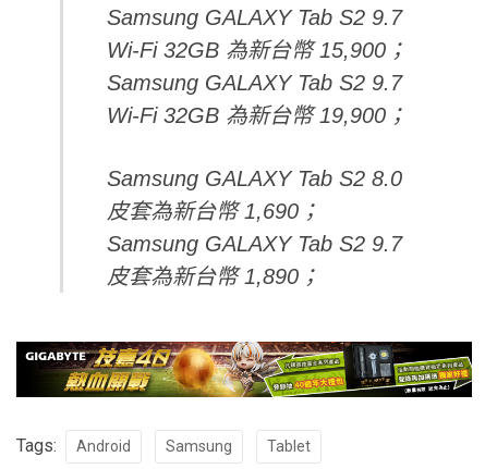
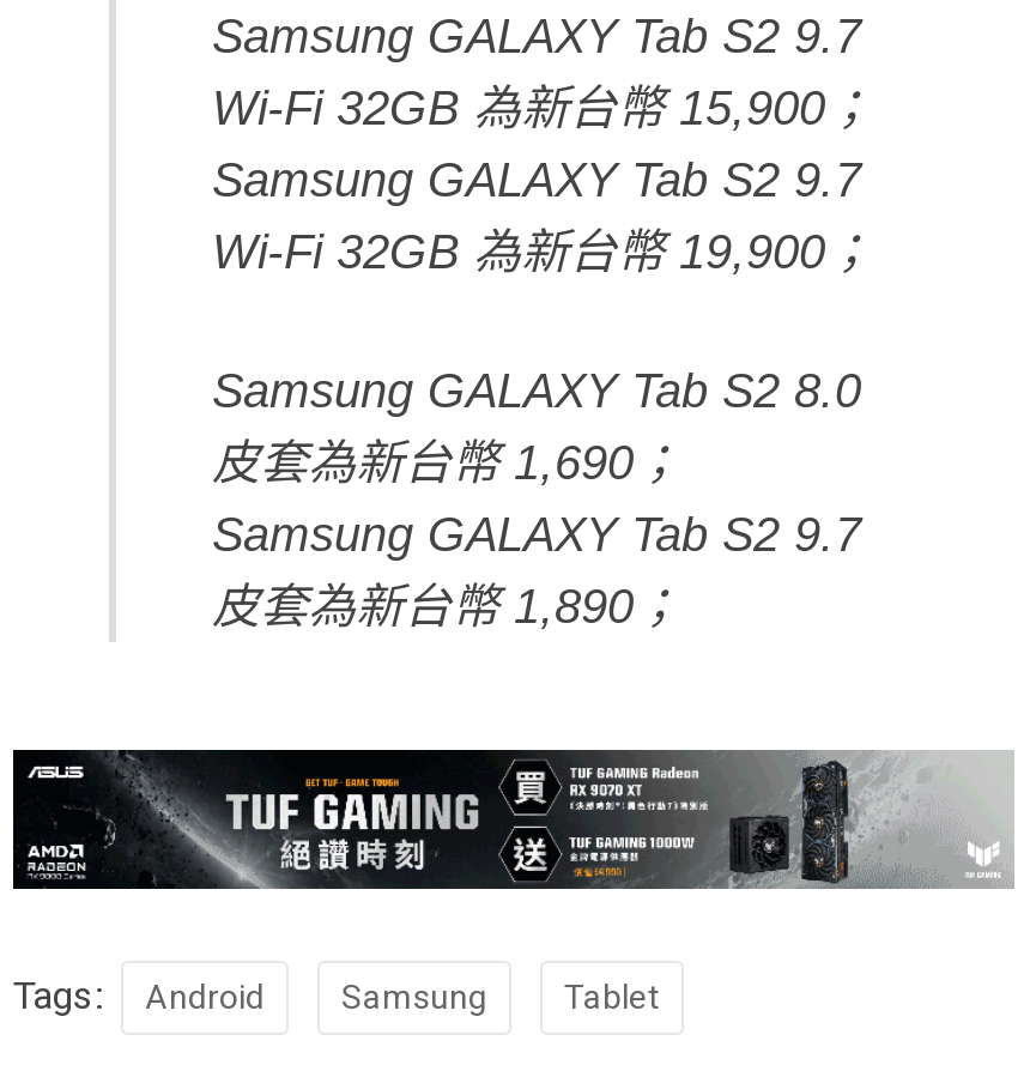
- [image]
+ [image]
